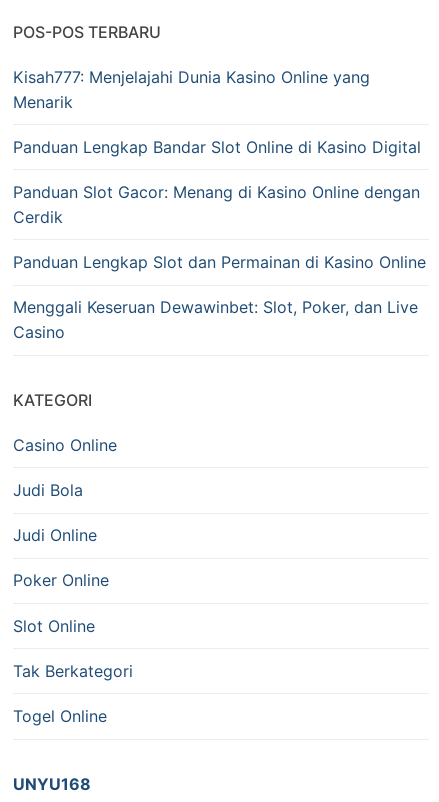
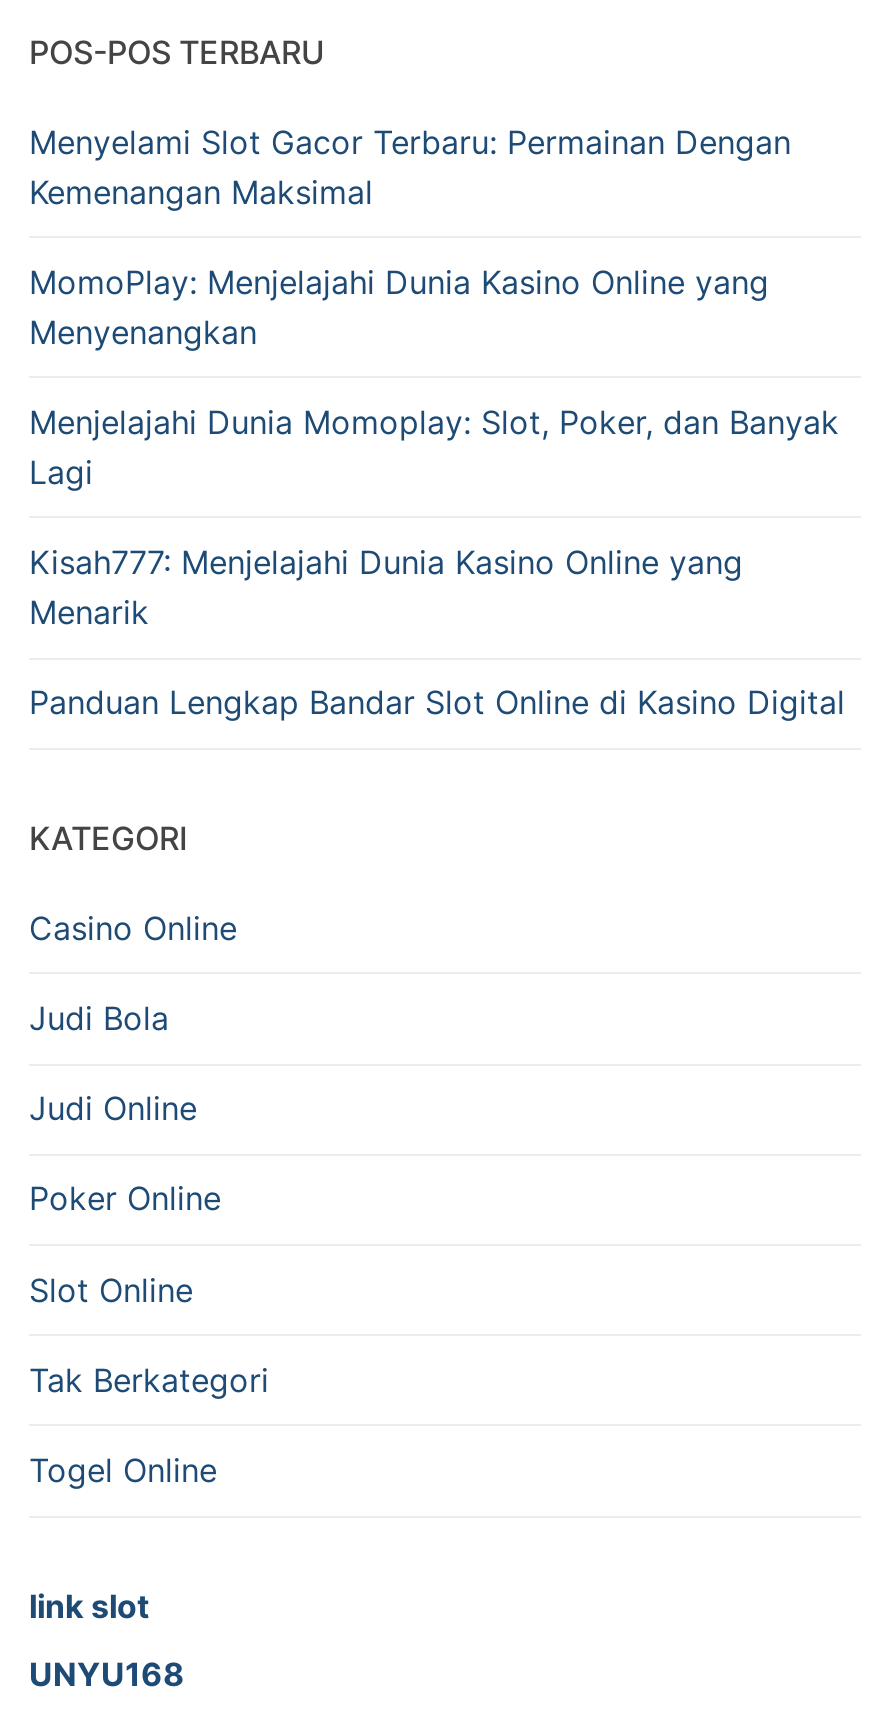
+ Menyelami Slot Gacor Terbaru: Permainan Dengan
+ Kemenangan Maksimal
+ MomoPlay: Menjelajahi Dunia Kasino Online yang
+ Menyenangkan
+ Menjelajahi Dunia Momoplay: Slot, Poker, dan Banyak
+ Lagi

moved down: Kisah777: Menjelajahi Dunia Kasino Online yang | Menarik | Panduan Lengkap Bandar Slot Online di Kasino Digital

- Panduan Slot Gacor: Menang di Kasino Online dengan
- Cerdik
- Panduan Lengkap Slot dan Permainan di Kasino Online
- Menggali Keseruan Dewawinbet: Slot, Poker, dan Live
- Casino

+ link slot
